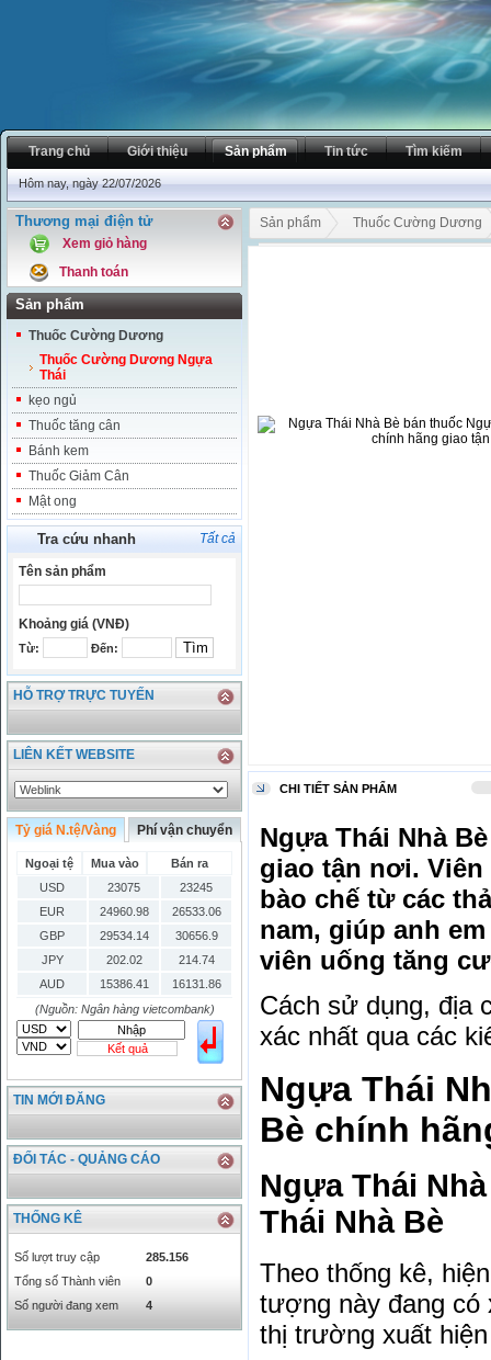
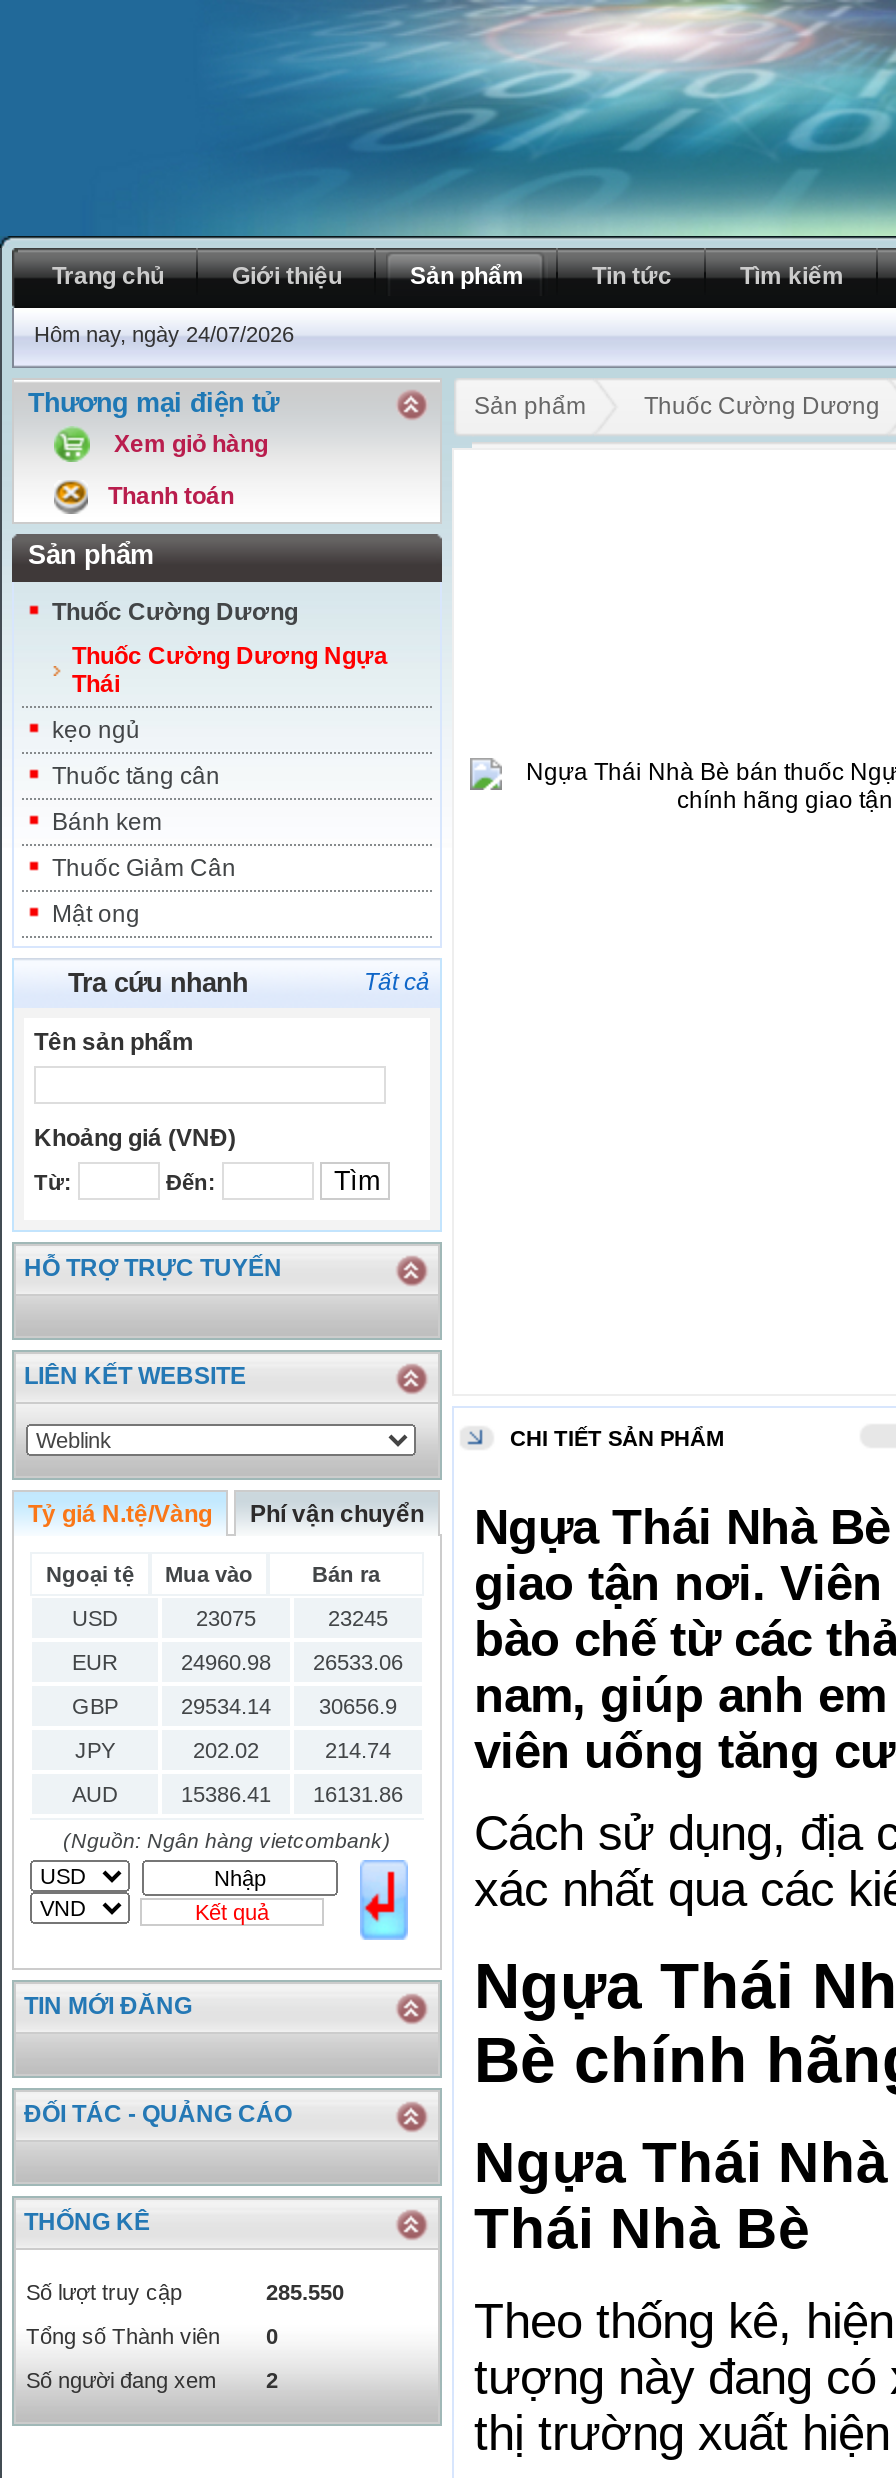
- Hôm nay, ngày 22/07/2026
+ Hôm nay, ngày 24/07/2026

- 285.156
+ 285.550

- 4
+ 2
